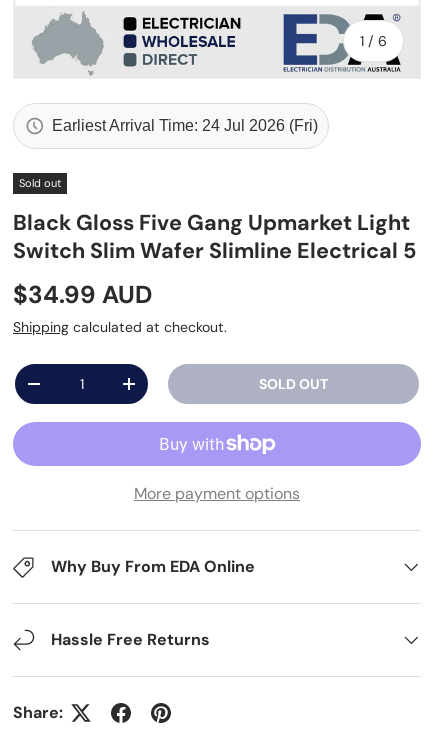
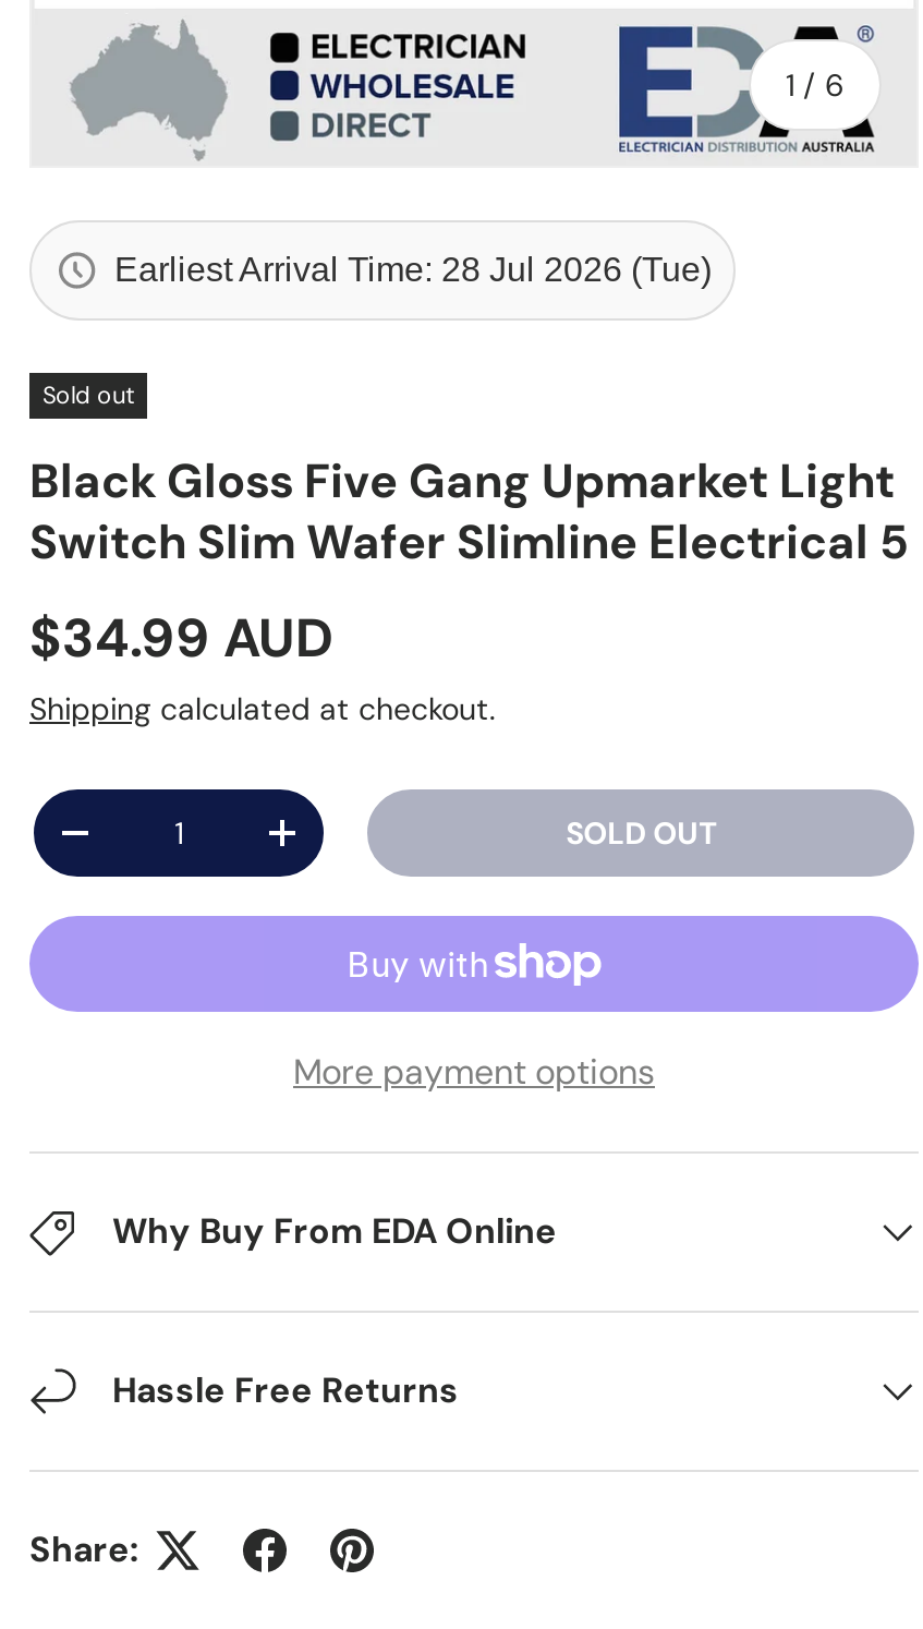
- Earliest Arrival Time: 24 Jul 2026 (Fri)
+ Earliest Arrival Time: 28 Jul 2026 (Tue)
